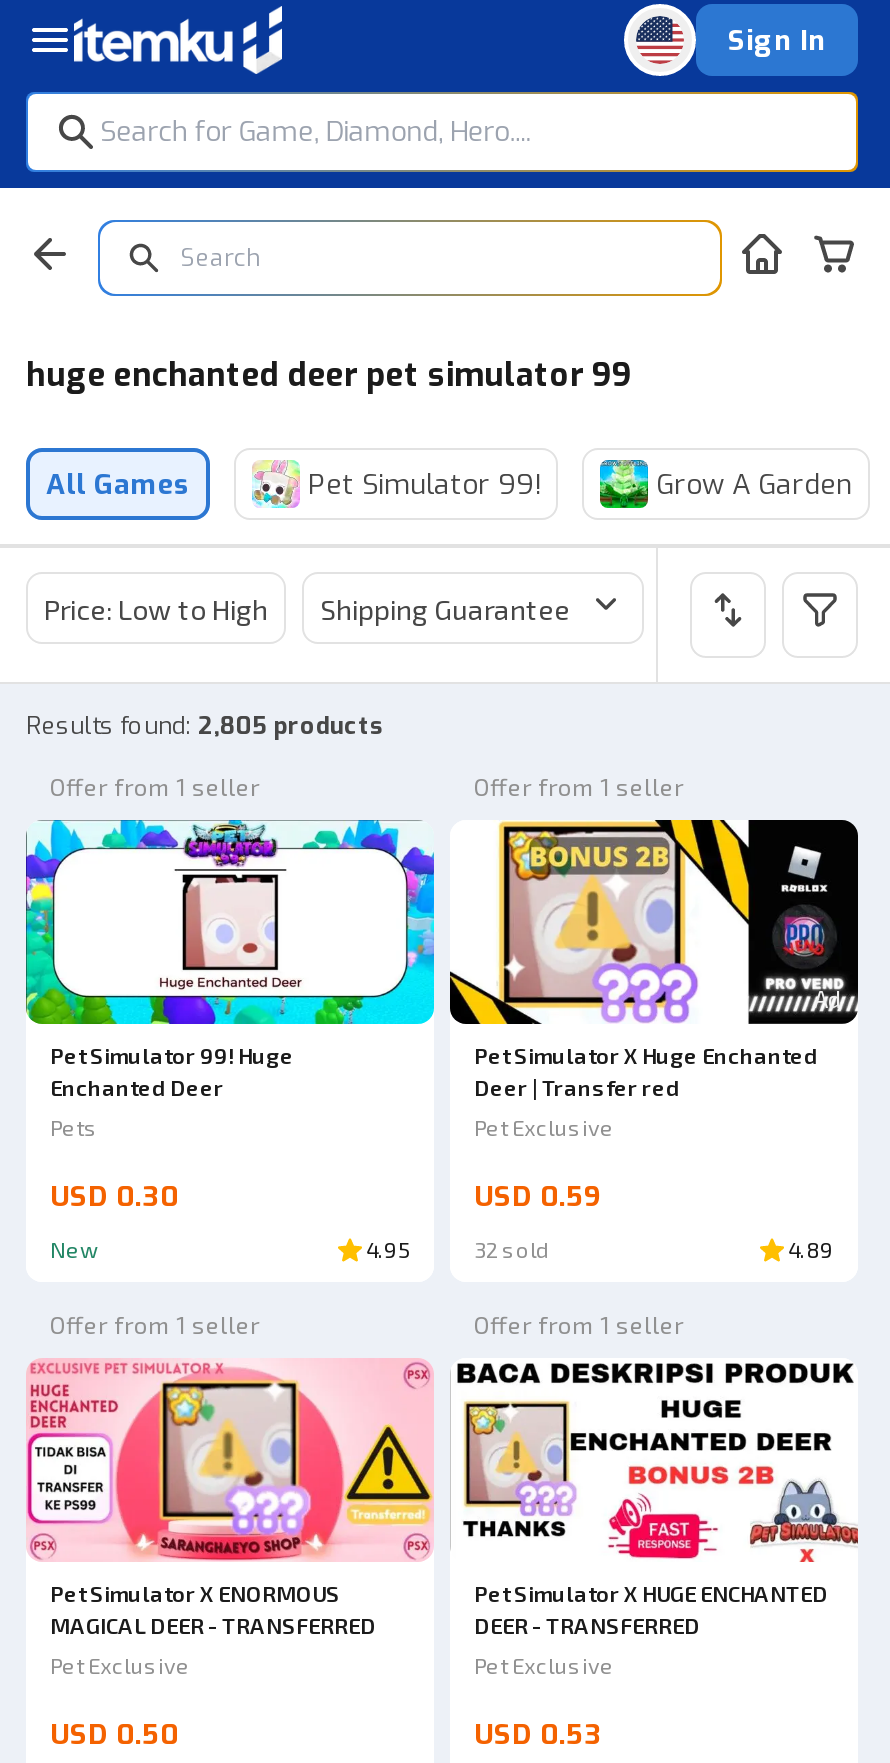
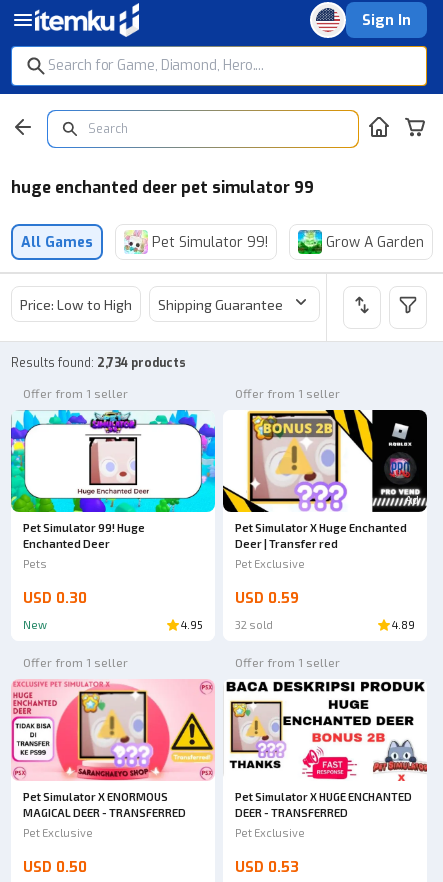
- Results found: 2,805 products
+ Results found: 2,734 products
